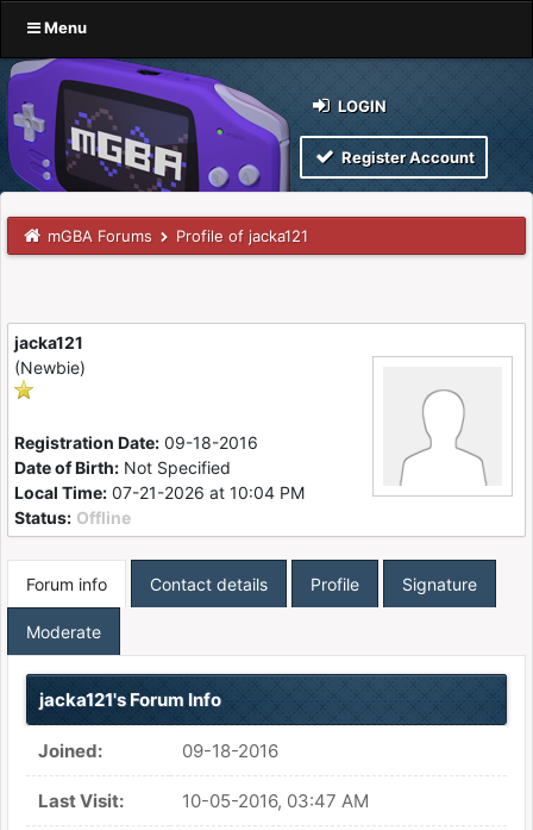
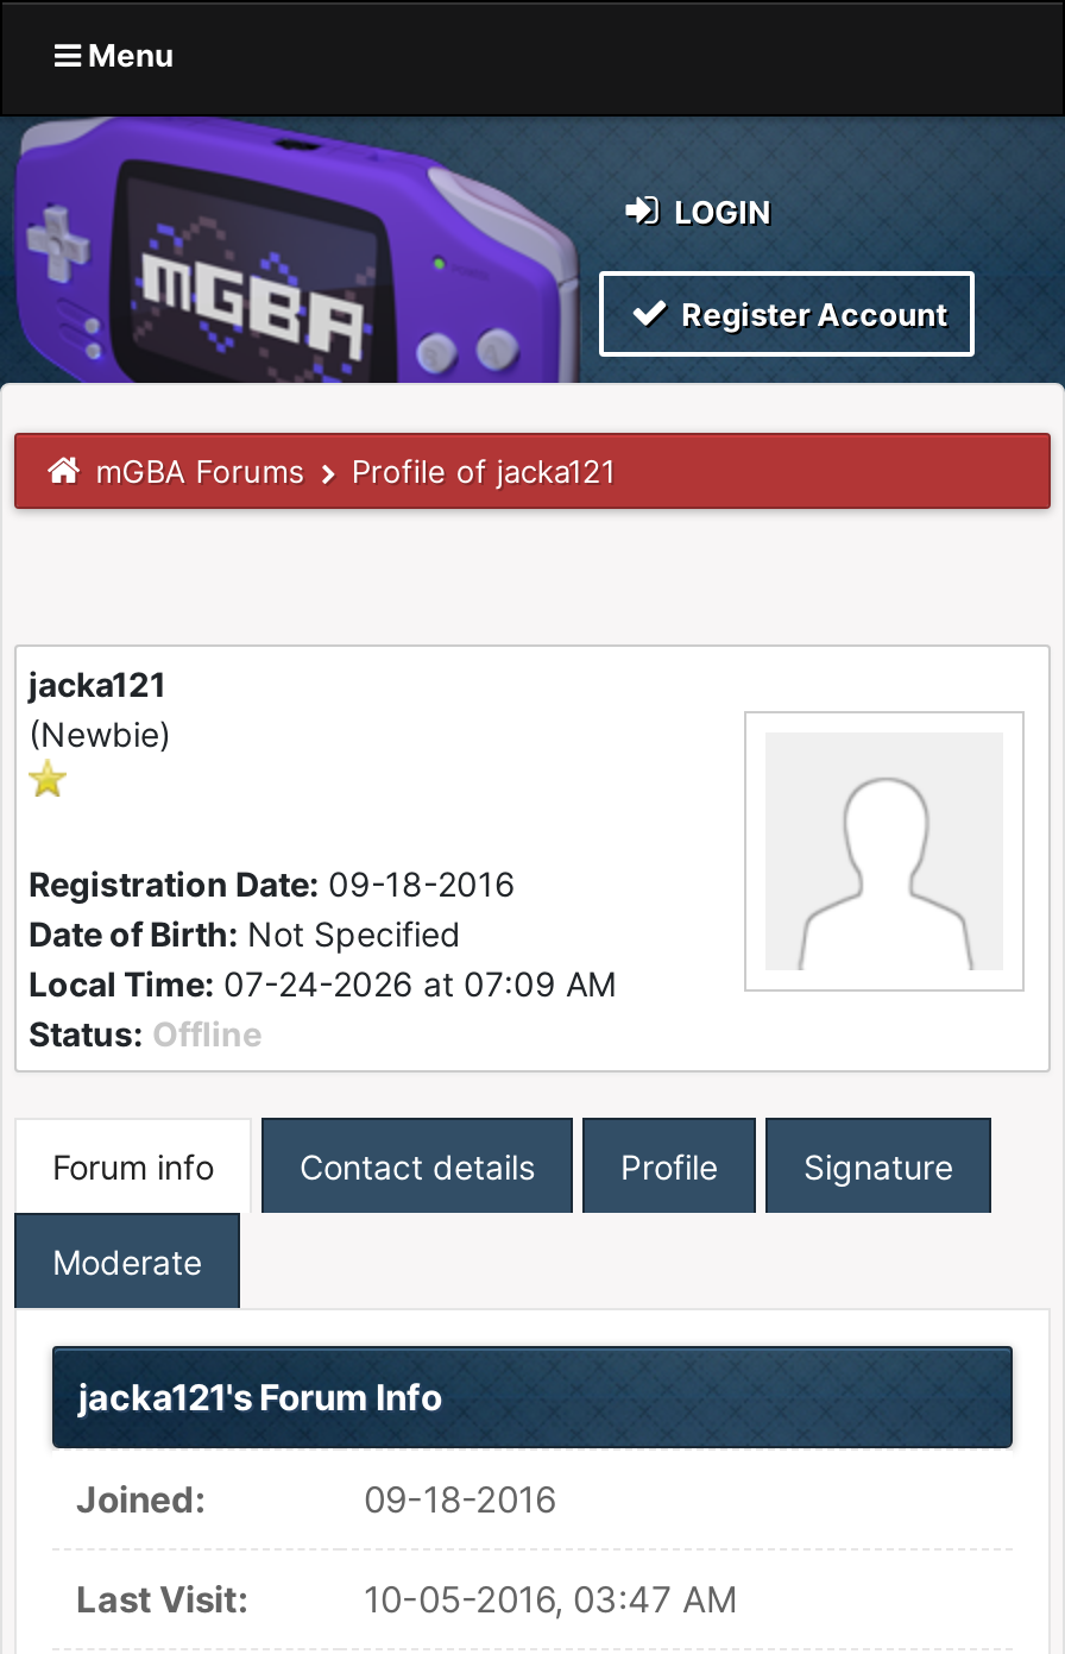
- Local Time: 07-21-2026 at 10:04 PM
+ Local Time: 07-24-2026 at 07:09 AM
